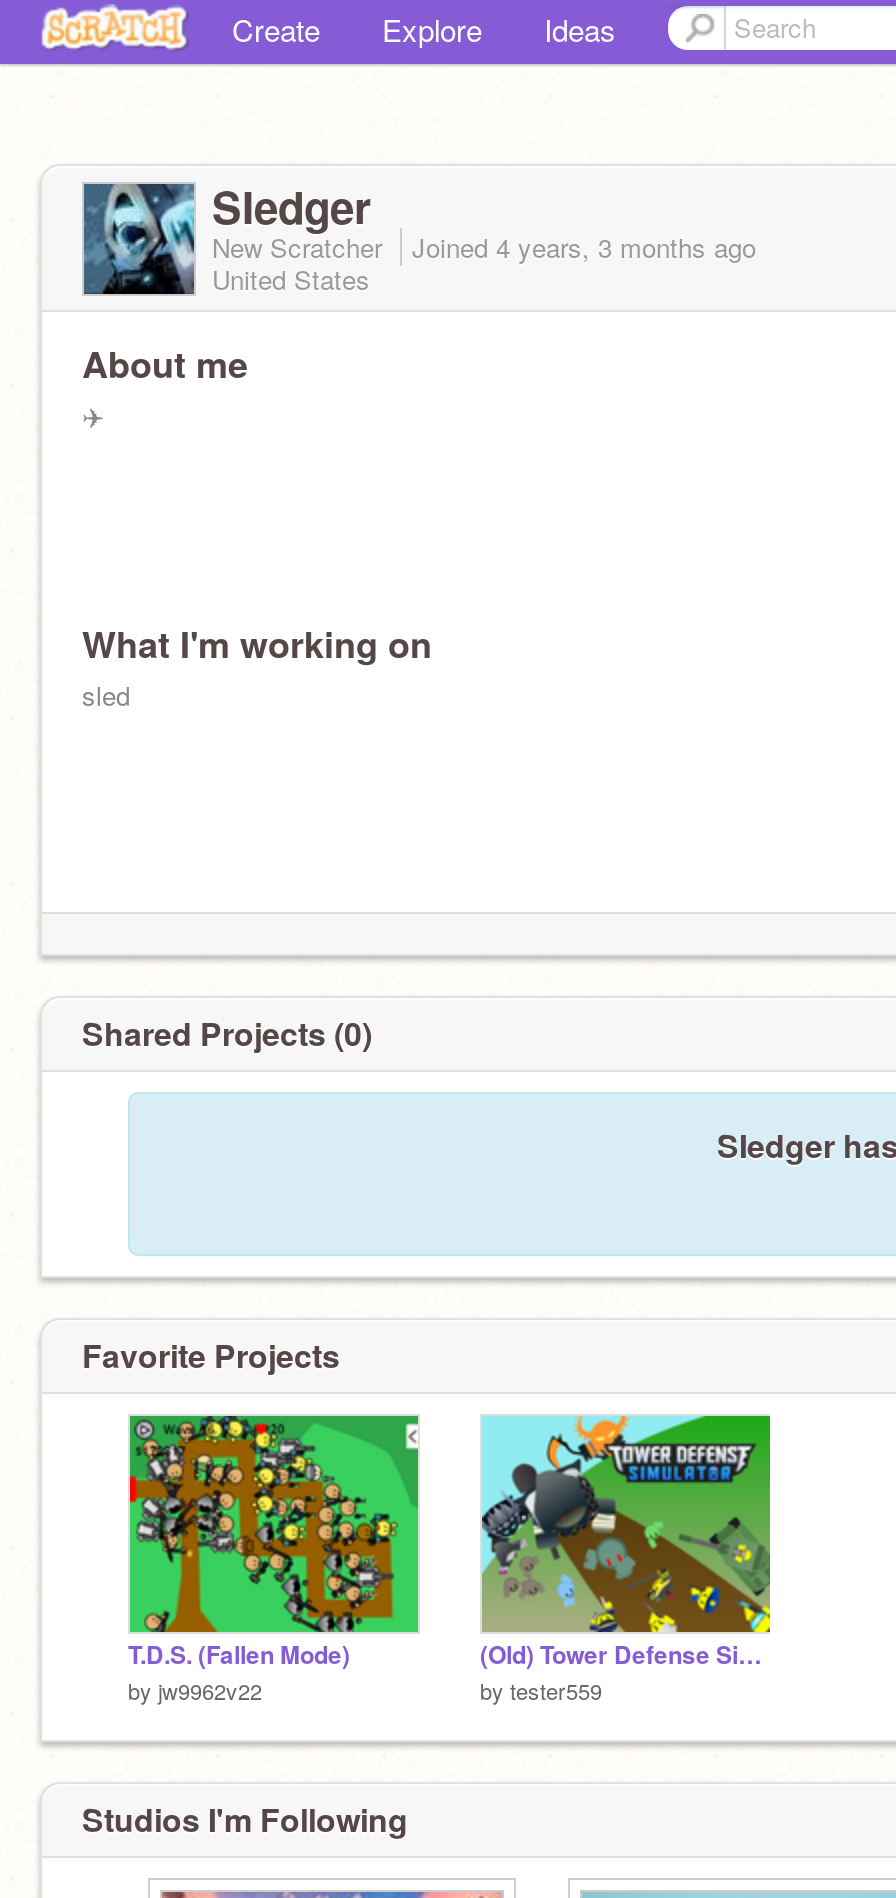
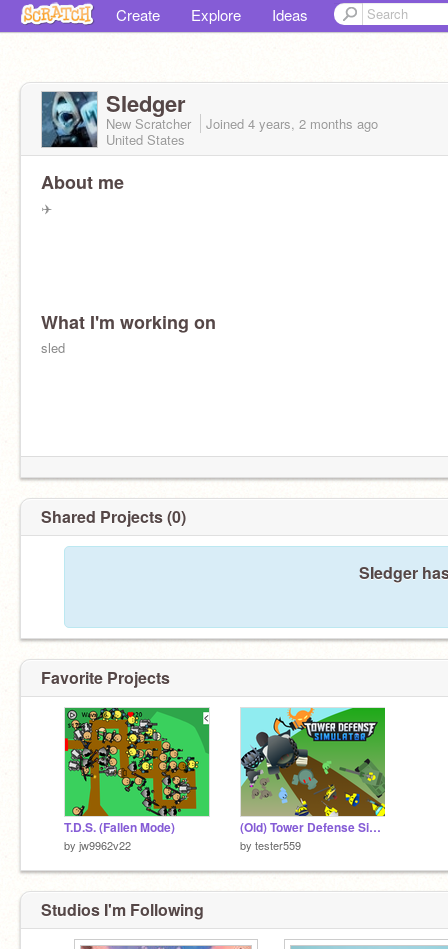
- New Scratcher Joined 4 years, 3 months ago
+ New Scratcher Joined 4 years, 2 months ago
